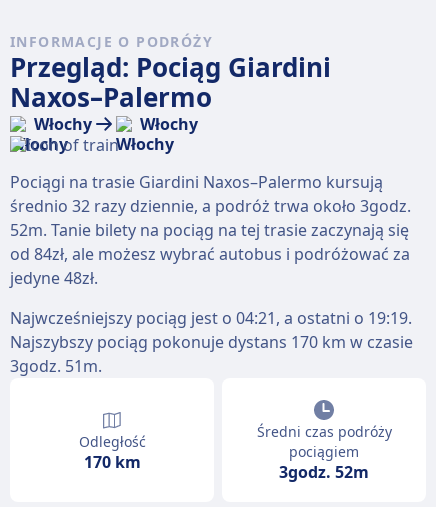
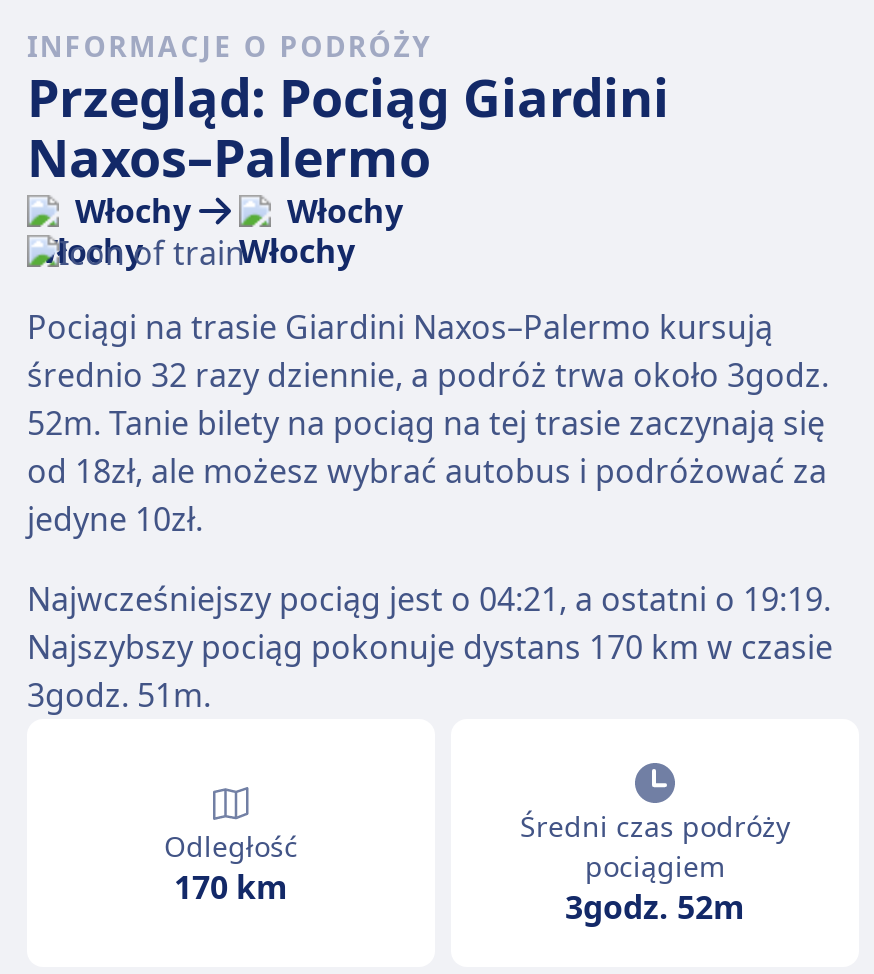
- od 84zł, ale możesz wybrać autobus i podróżować za
+ od 18zł, ale możesz wybrać autobus i podróżować za

- jedyne 48zł.
+ jedyne 10zł.
